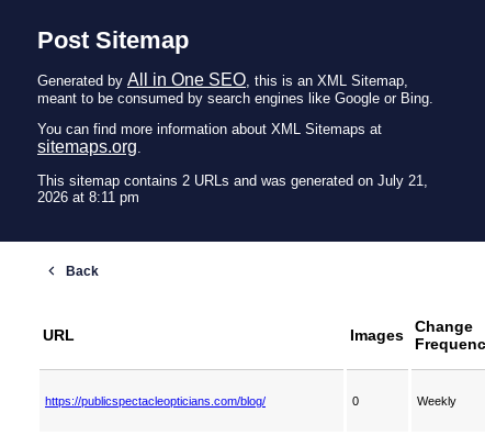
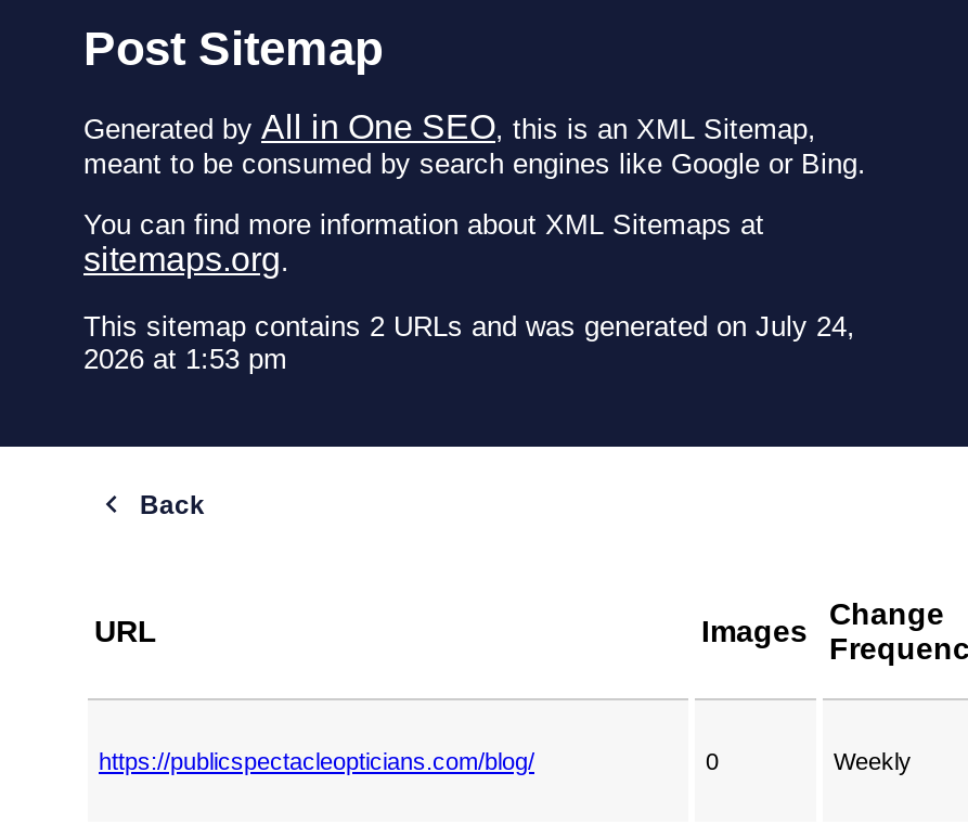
- This sitemap contains 2 URLs and was generated on July 21,
+ This sitemap contains 2 URLs and was generated on July 24,

- 2026 at 8:11 pm
+ 2026 at 1:53 pm
